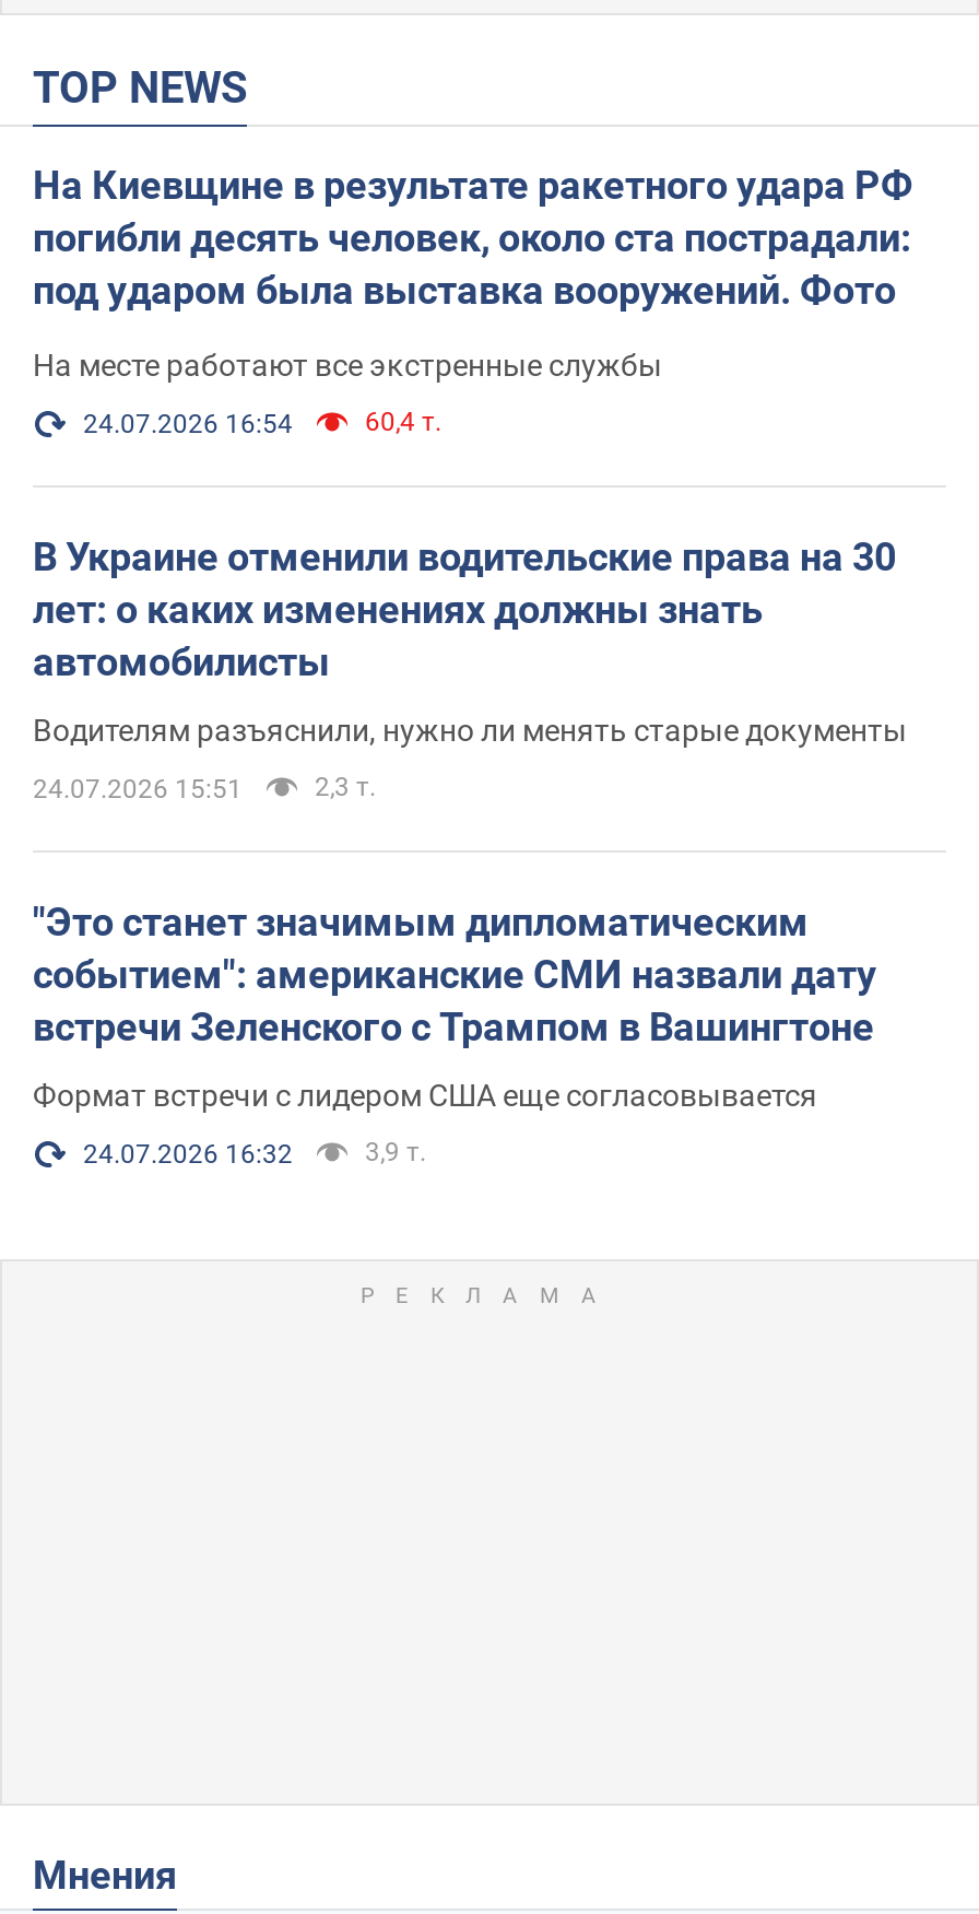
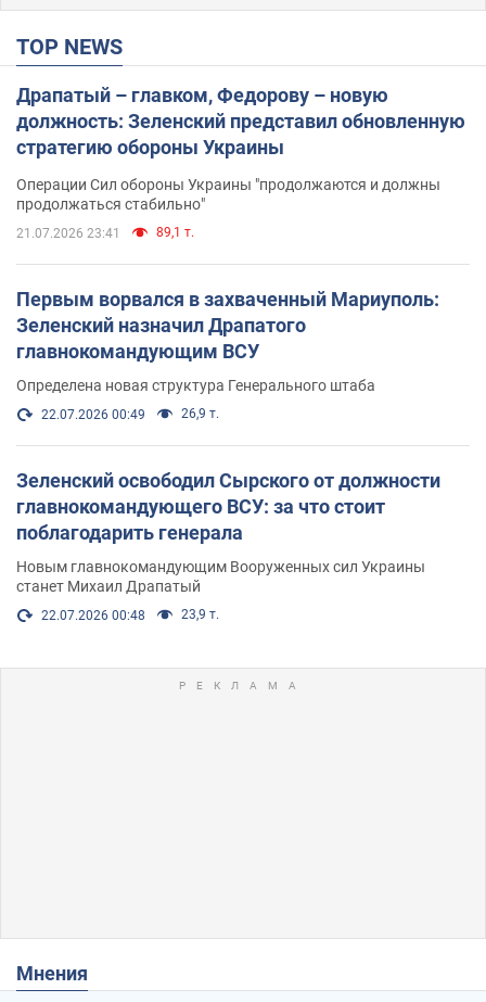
- На Киевщине в результате ракетного удара РФ
- погибли десять человек, около ста пострадали:
- под ударом была выставка вооружений. Фото
+ Драпатый – главком, Федорову – новую
+ должность: Зеленский представил обновленную
+ стратегию обороны Украины

- На месте работают все экстренные службы
+ Операции Сил обороны Украины "продолжаются и должны
+ продолжаться стабильно"

- 24.07.2026 16:54
- 60,4 т.
+ 21.07.2026 23:41
+ 89,1 т.

- В Украине отменили водительские права на 30
- лет: о каких изменениях должны знать
- автомобилисты
+ Первым ворвался в захваченный Мариуполь:
+ Зеленский назначил Драпатого
+ главнокомандующим ВСУ

- Водителям разъяснили, нужно ли менять старые документы
+ Определена новая структура Генерального штаба

- 24.07.2026 15:51
- 2,3 т.
+ 22.07.2026 00:49
+ 26,9 т.

- "Это станет значимым дипломатическим
- событием": американские СМИ назвали дату
- встречи Зеленского с Трампом в Вашингтоне
+ Зеленский освободил Сырского от должности
+ главнокомандующего ВСУ: за что стоит
+ поблагодарить генерала

- Формат встречи с лидером США еще согласовывается
+ Новым главнокомандующим Вооруженных сил Украины
+ станет Михаил Драпатый

- 24.07.2026 16:32
- 3,9 т.
+ 22.07.2026 00:48
+ 23,9 т.
